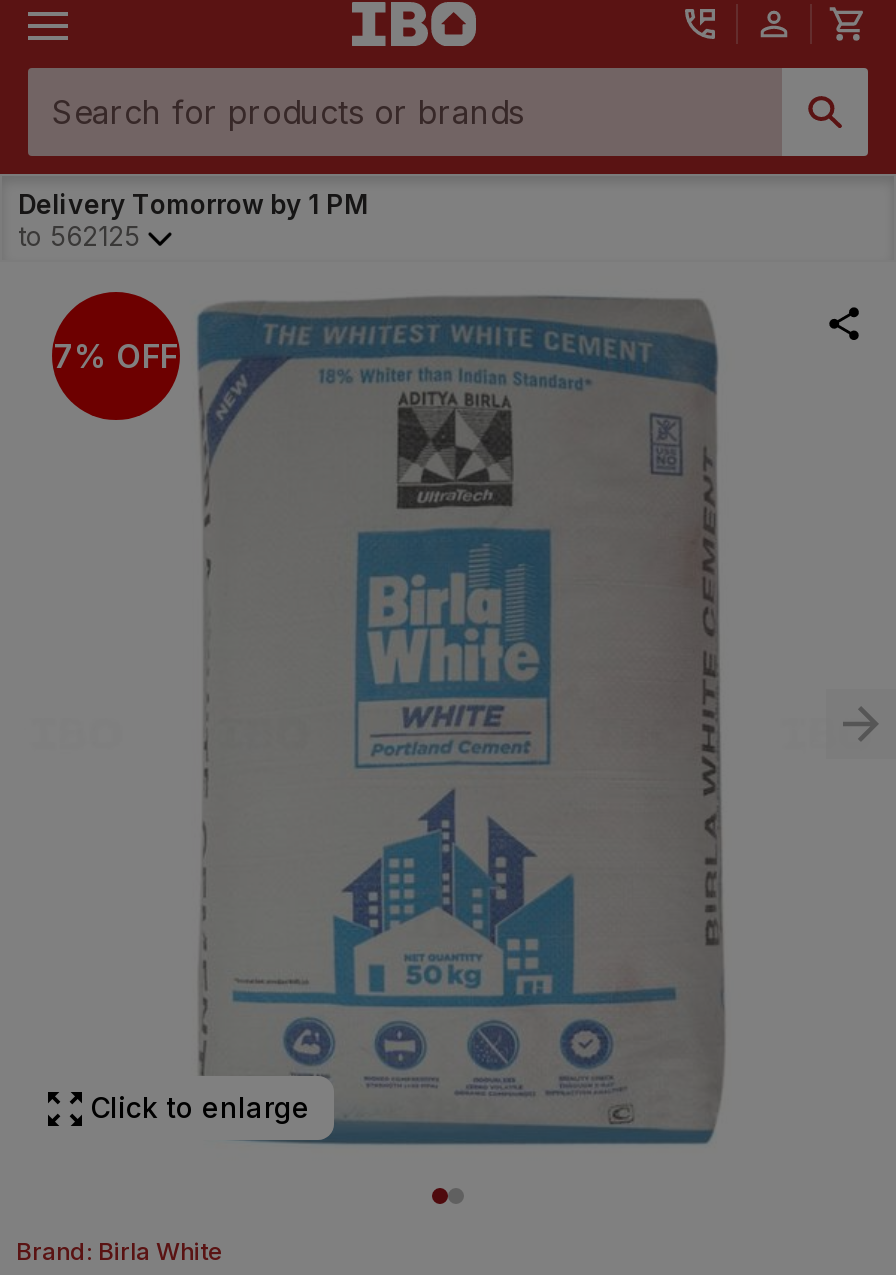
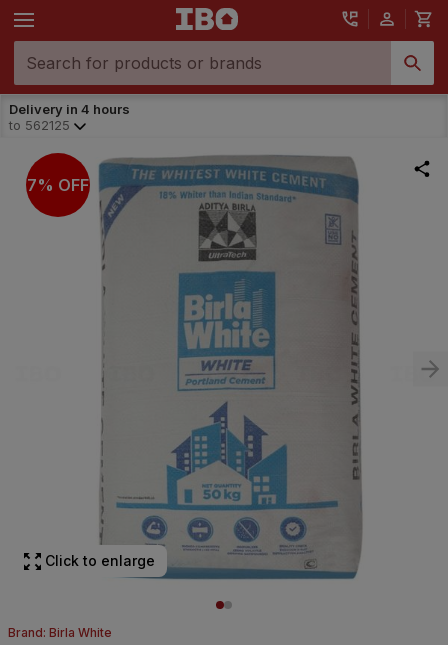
- Delivery Tomorrow by 1 PM
+ Delivery in 4 hours
